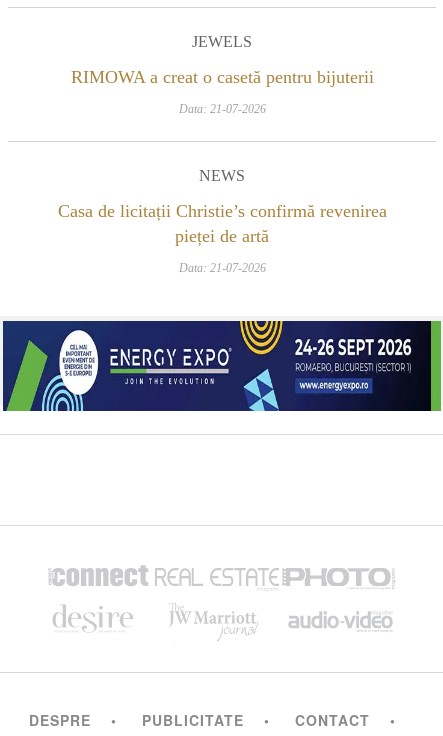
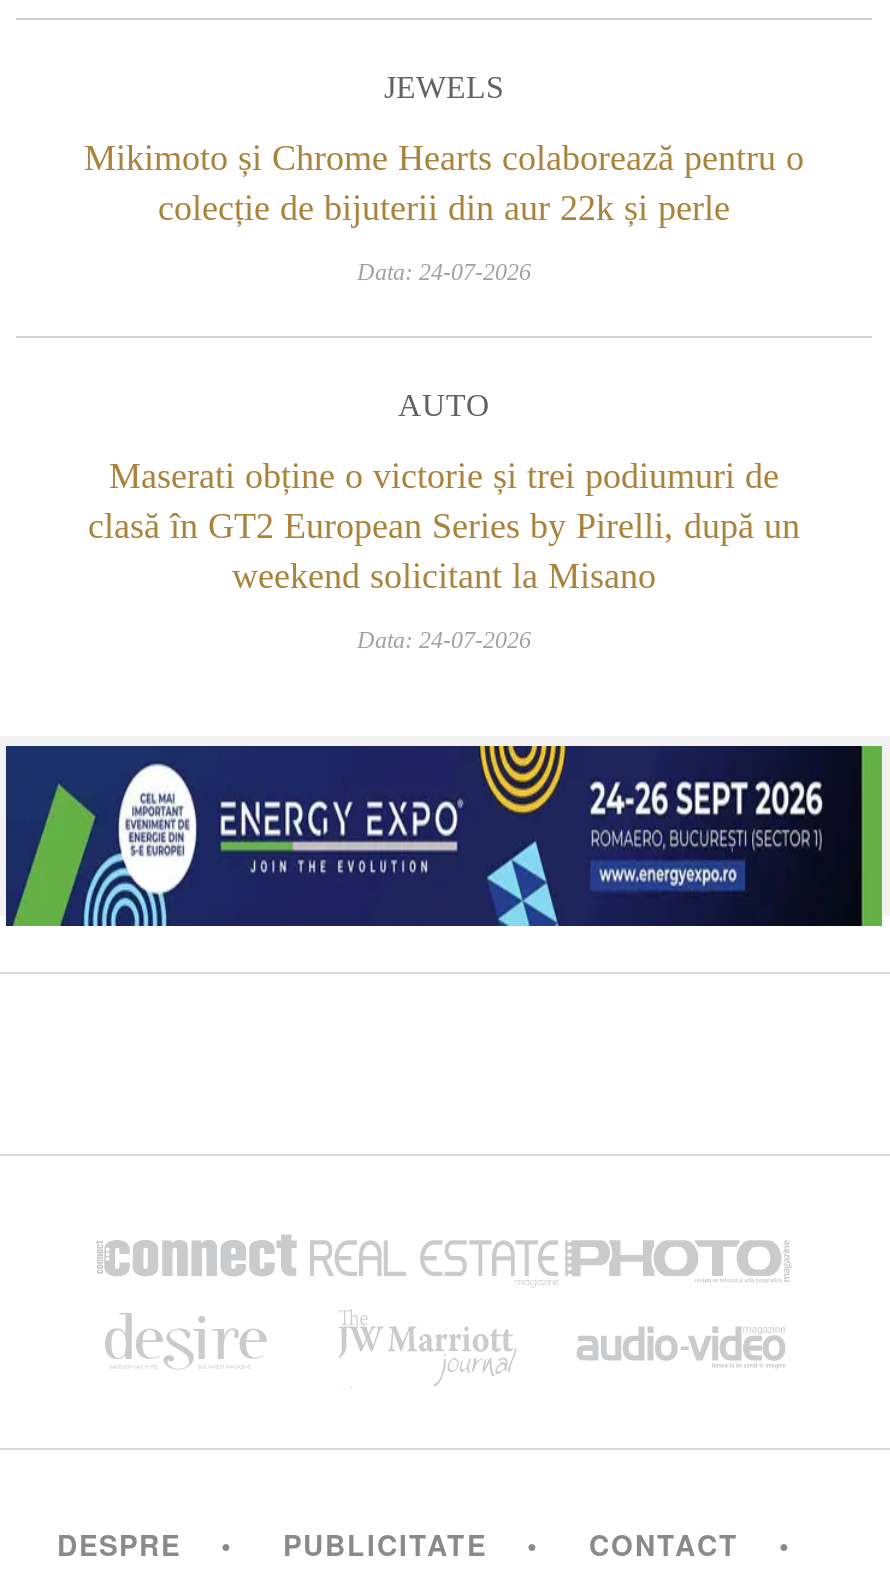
- RIMOWA a creat o casetă pentru bijuterii
+ Mikimoto și Chrome Hearts colaborează pentru o
+ colecție de bijuterii din aur 22k și perle

- Data: 21-07-2026
+ Data: 24-07-2026

- NEWS
+ AUTO

- Casa de licitații Christie’s confirmă revenirea
- pieței de artă
+ Maserati obține o victorie și trei podiumuri de
+ clasă în GT2 European Series by Pirelli, după un
+ weekend solicitant la Misano

- Data: 21-07-2026
+ Data: 24-07-2026
